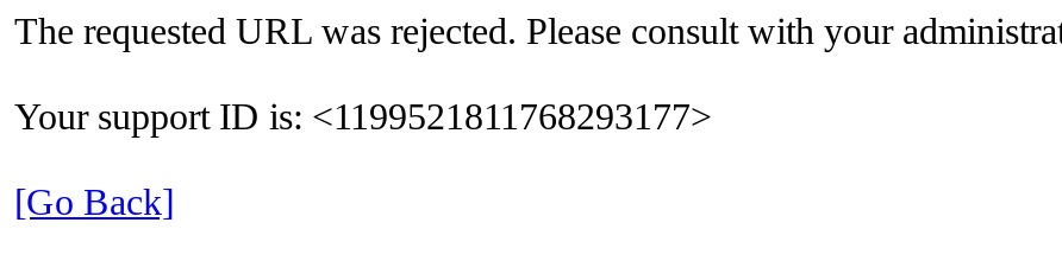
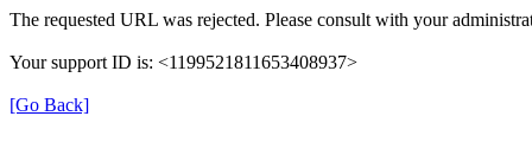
- Your support ID is: <1199521811768293177>
+ Your support ID is: <1199521811653408937>
